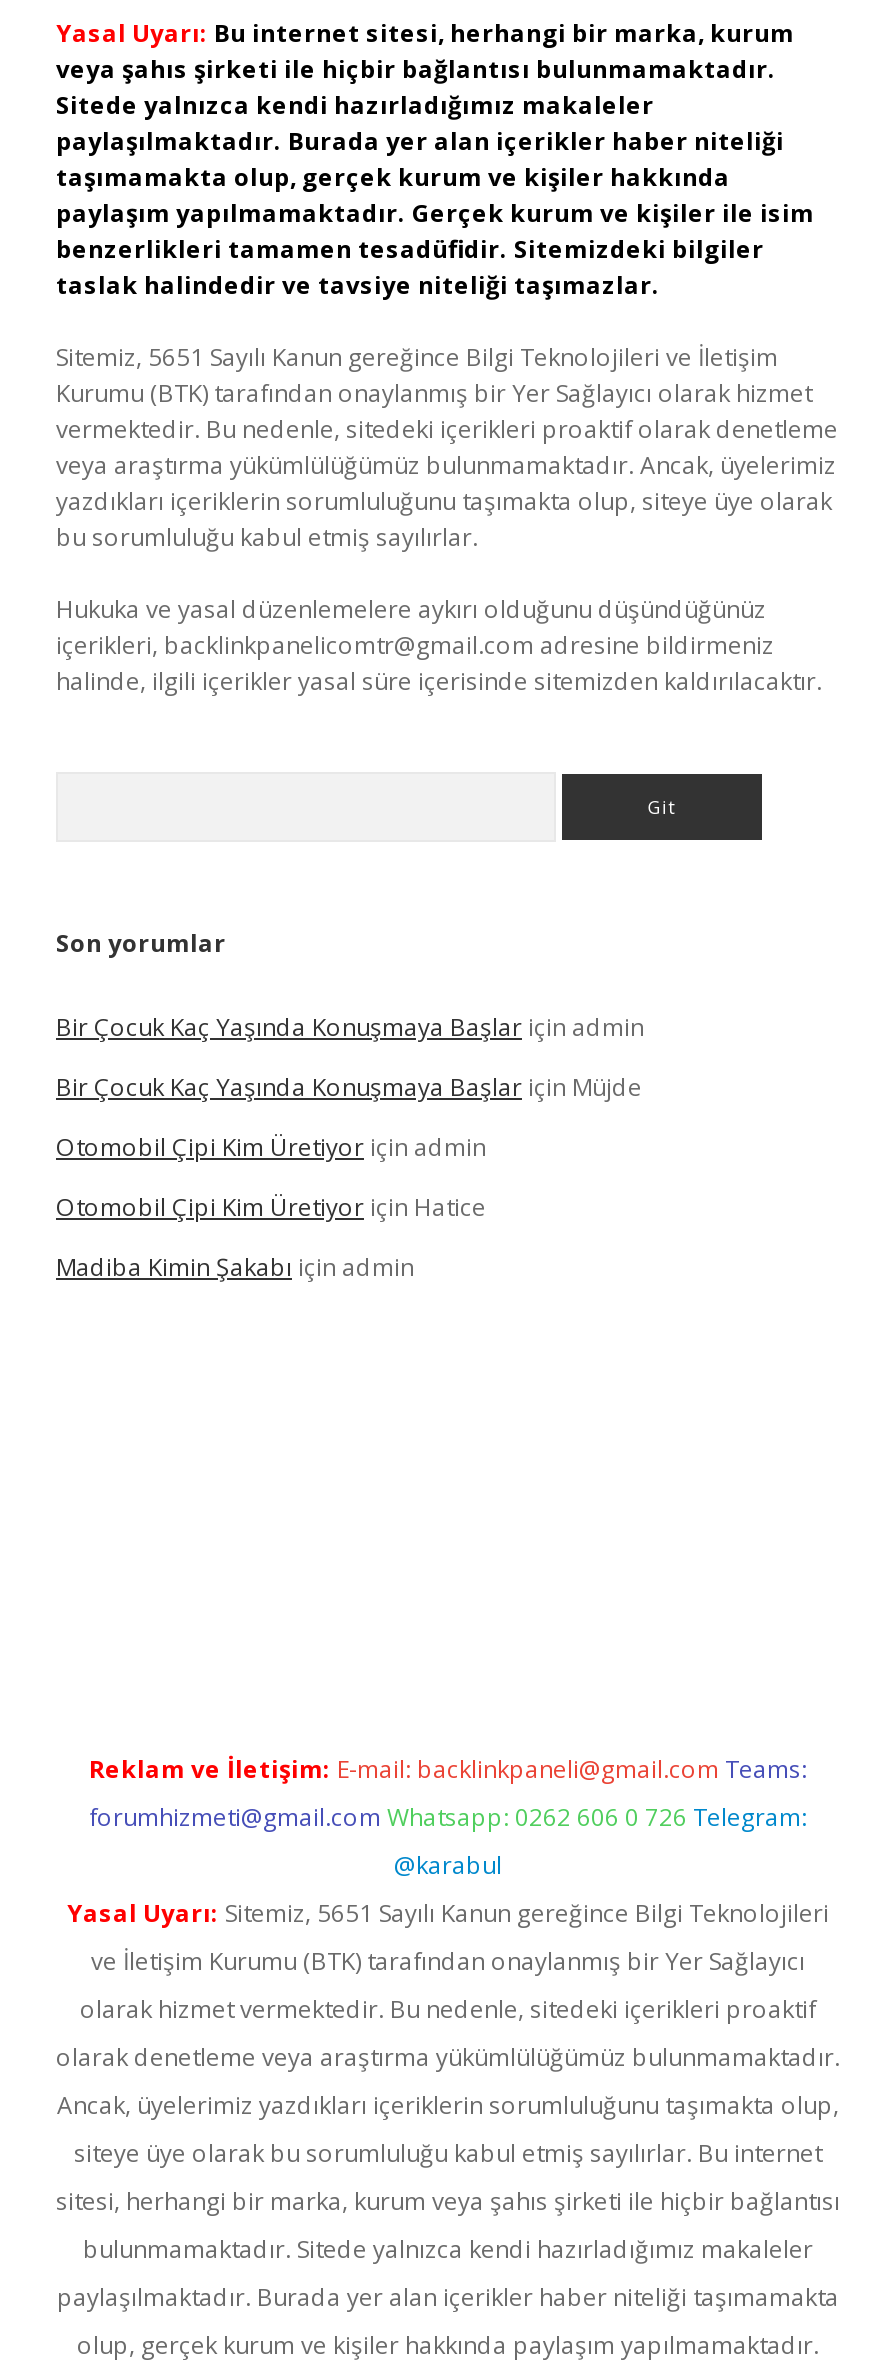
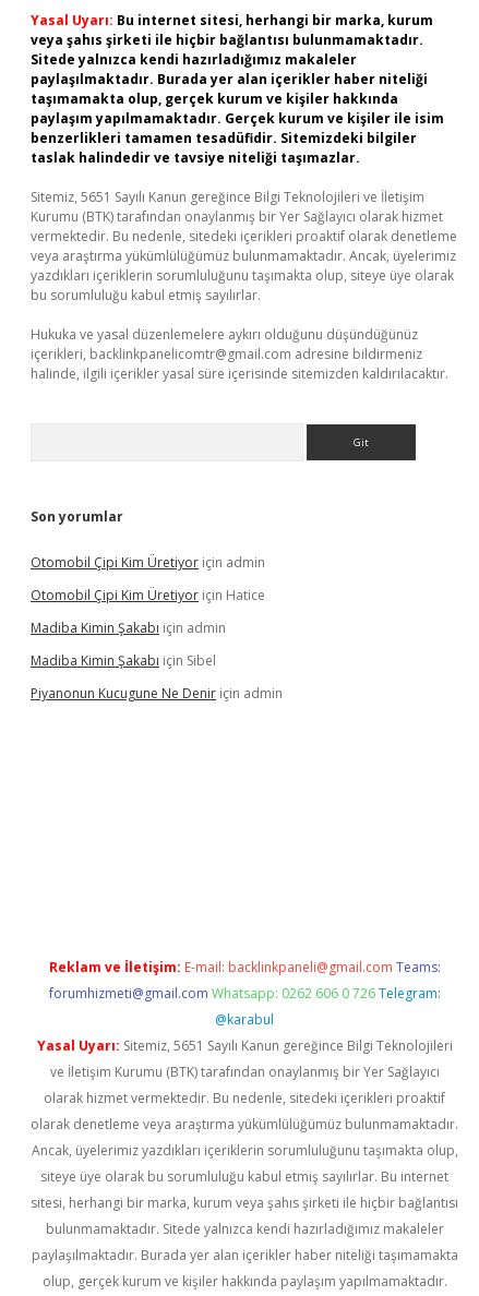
- Bir Çocuk Kaç Yaşında Konuşmaya Başlar için admin
- Bir Çocuk Kaç Yaşında Konuşmaya Başlar için Müjde

moved up: Otomobil Çipi Kim Üretiyor için admin | Otomobil Çipi Kim Üretiyor için Hatice | Madiba Kimin Şakabı için admin

+ Madiba Kimin Şakabı için Sibel
+ Piyanonun Kucugune Ne Denir için admin
